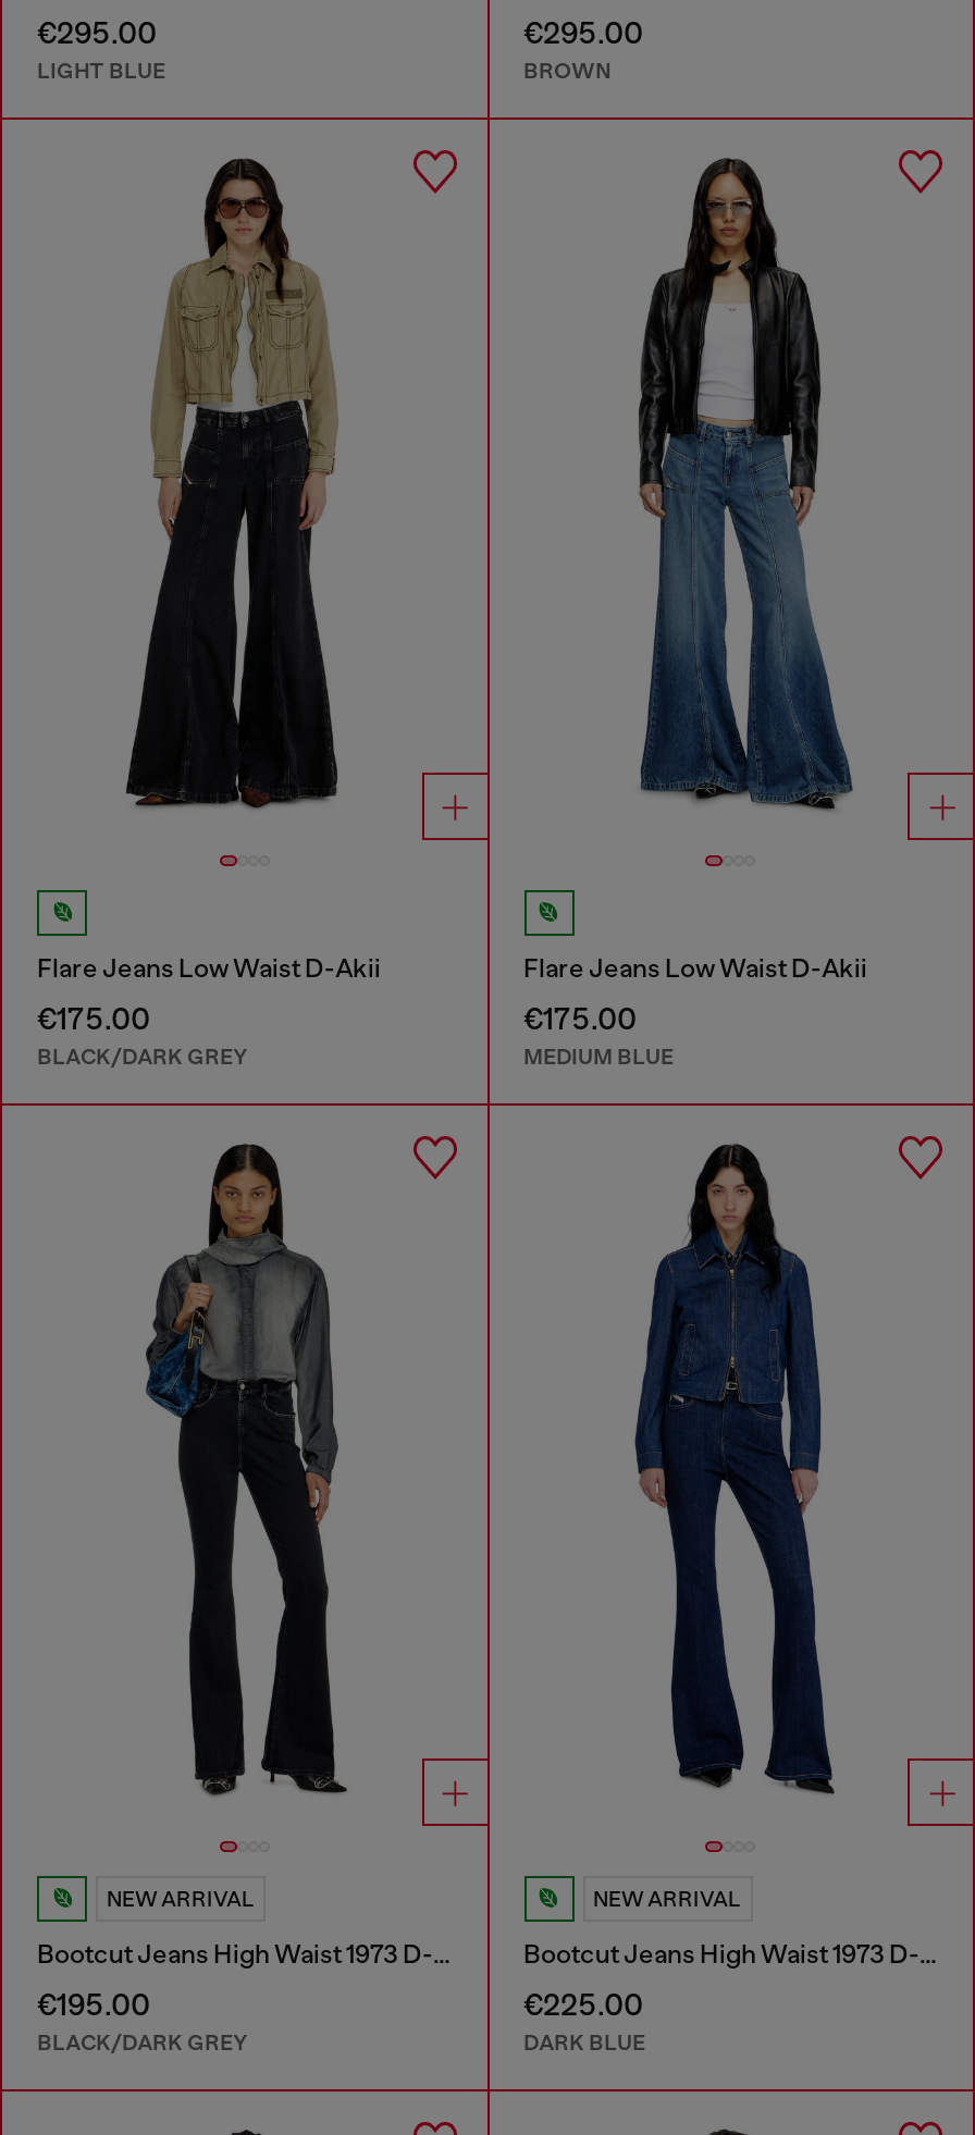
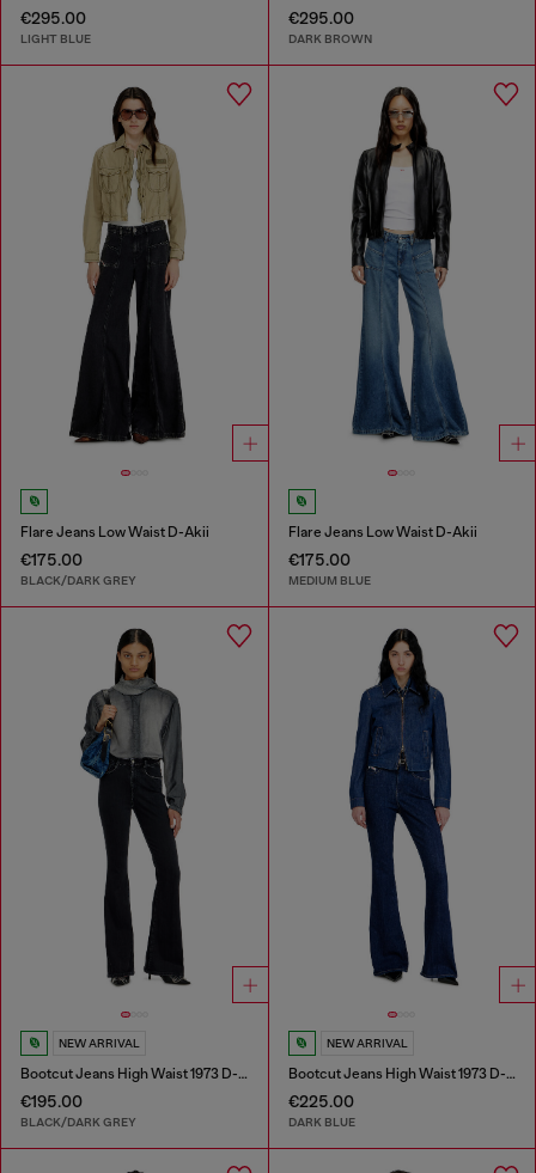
- BROWN
+ DARK BROWN
